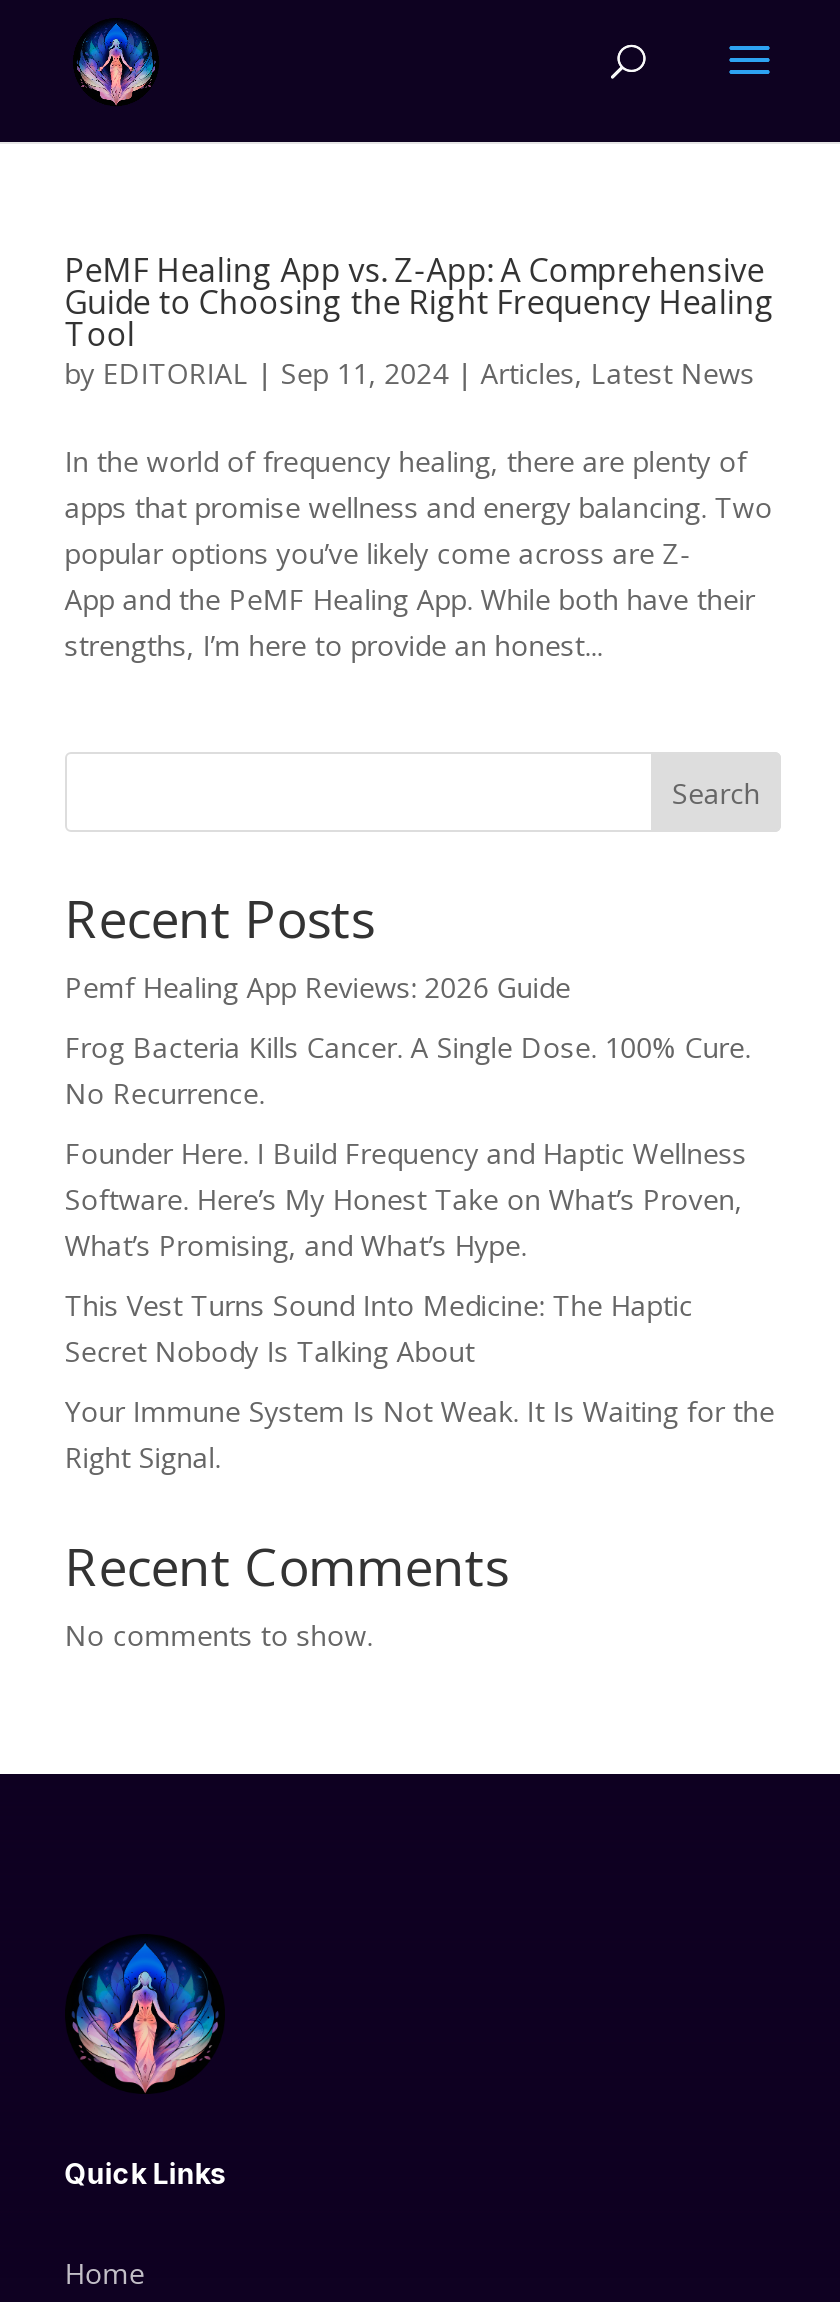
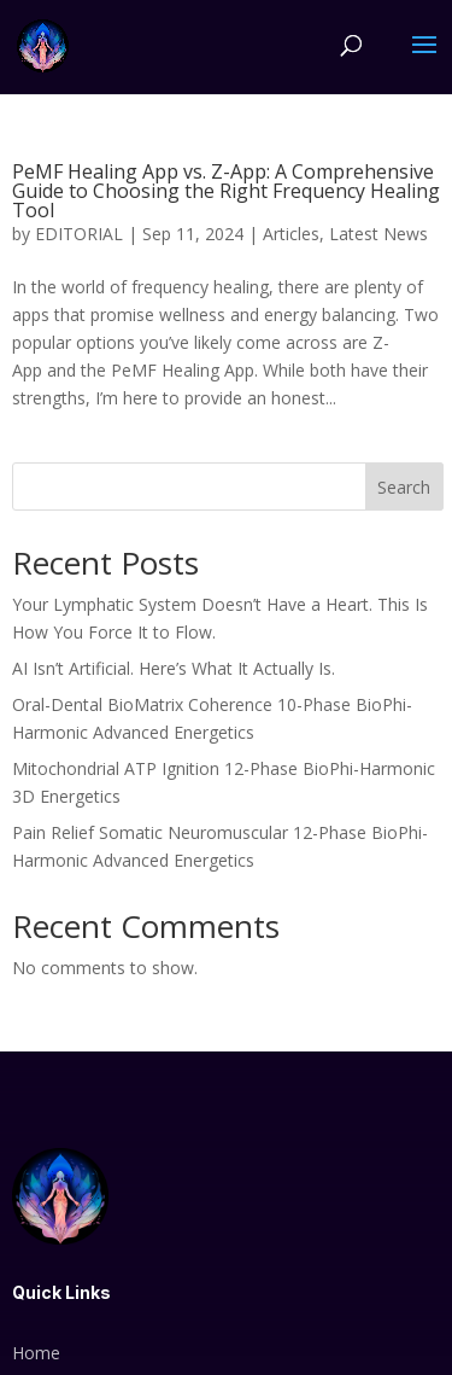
- Pemf Healing App Reviews: 2026 Guide
+ Your Lymphatic System Doesn’t Have a Heart. This Is
+ How You Force It to Flow.

- Frog Bacteria Kills Cancer. A Single Dose. 100% Cure.
- No Recurrence.
+ AI Isn’t Artificial. Here’s What It Actually Is.

- Founder Here. I Build Frequency and Haptic Wellness
- Software. Here’s My Honest Take on What’s Proven,
- What’s Promising, and What’s Hype.
+ Oral-Dental BioMatrix Coherence 10-Phase BioPhi-
+ Harmonic Advanced Energetics

- This Vest Turns Sound Into Medicine: The Haptic
- Secret Nobody Is Talking About
+ Mitochondrial ATP Ignition 12-Phase BioPhi-Harmonic
+ 3D Energetics

- Your Immune System Is Not Weak. It Is Waiting for the
- Right Signal.
+ Pain Relief Somatic Neuromuscular 12-Phase BioPhi-
+ Harmonic Advanced Energetics
